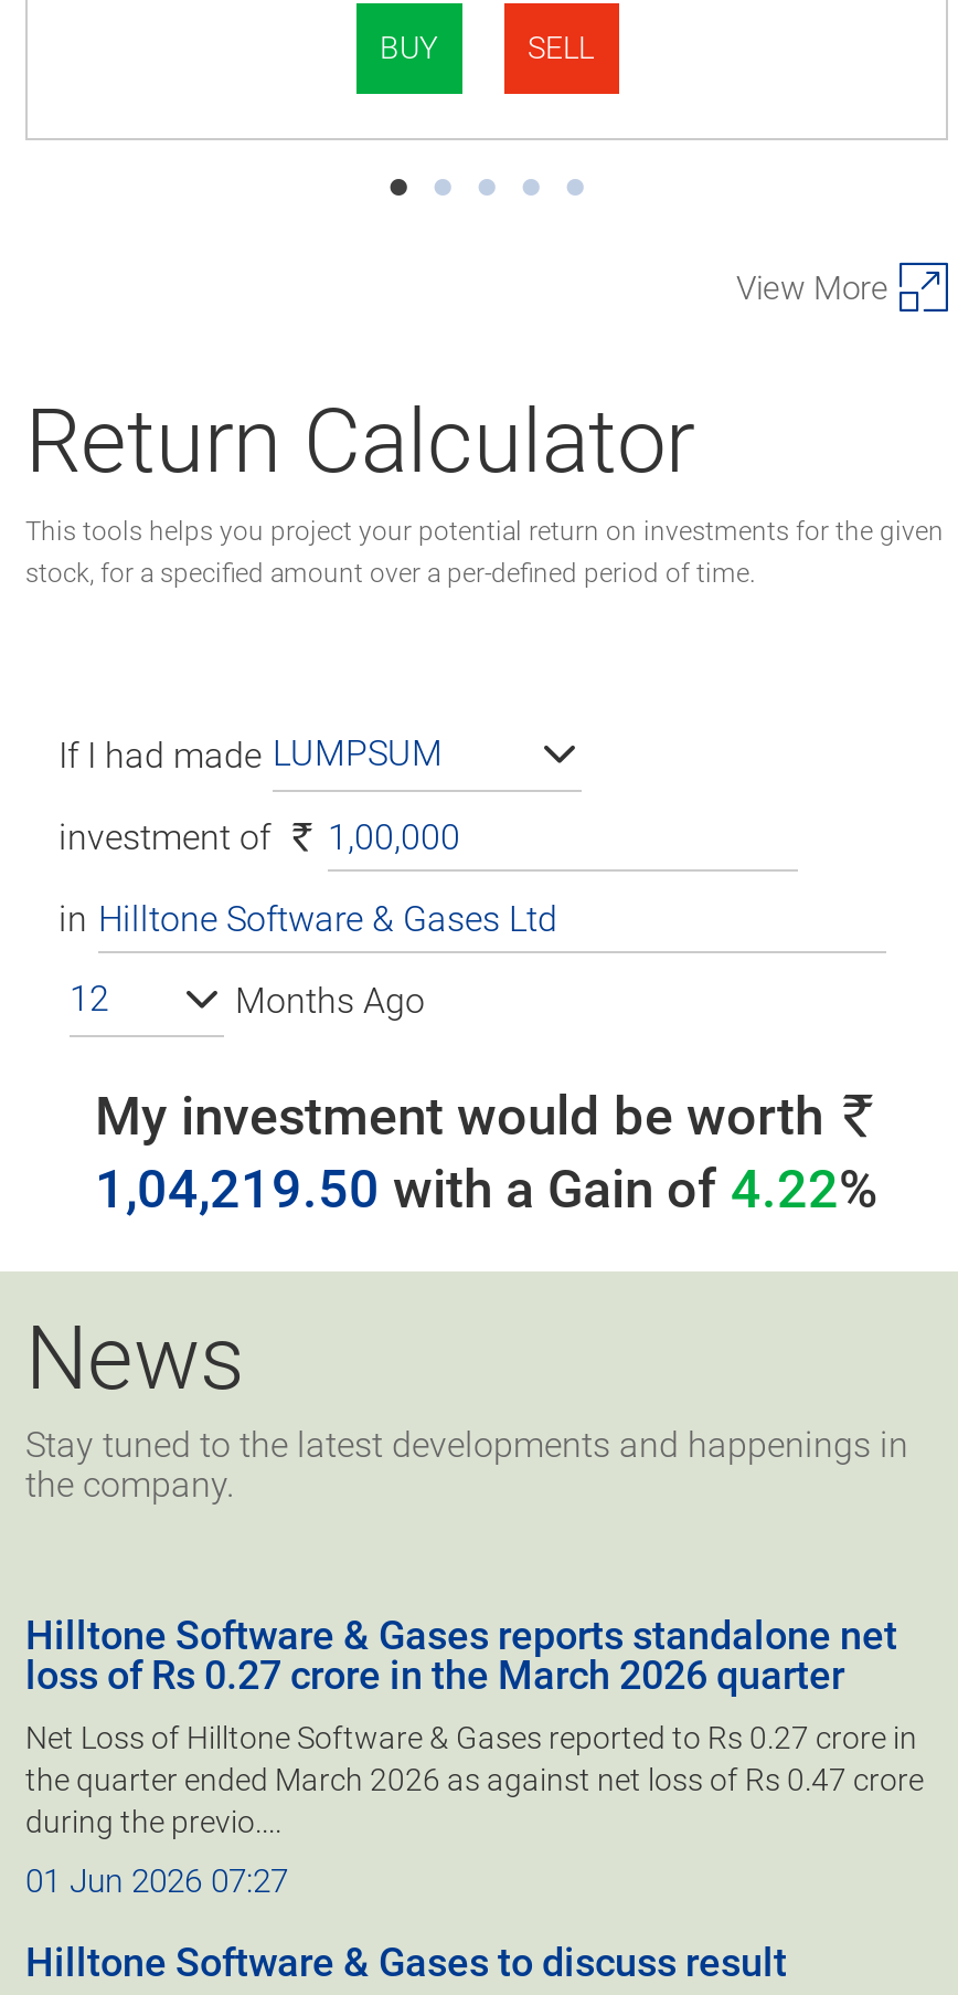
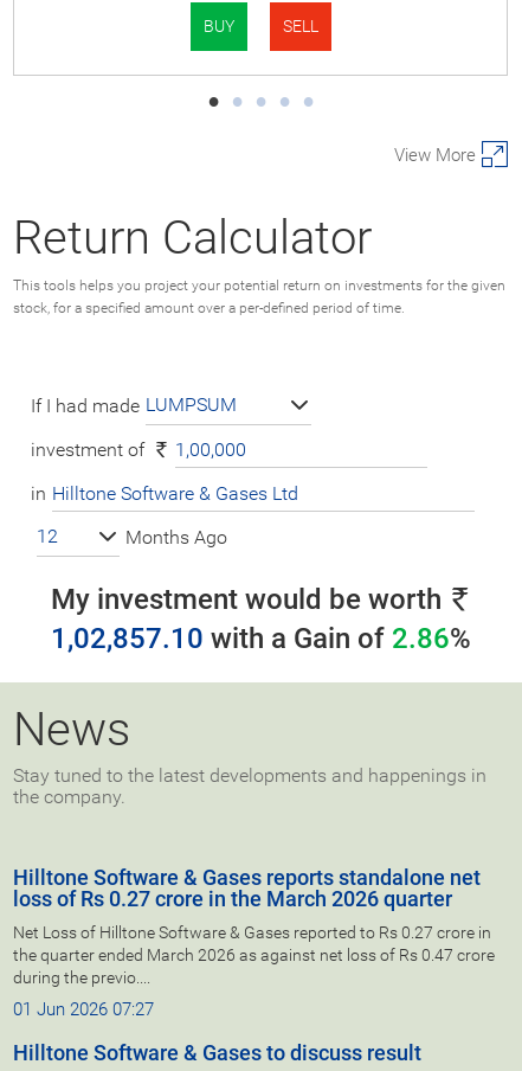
- 1,04,219.50 with a Gain of 4.22%
+ 1,02,857.10 with a Gain of 2.86%
